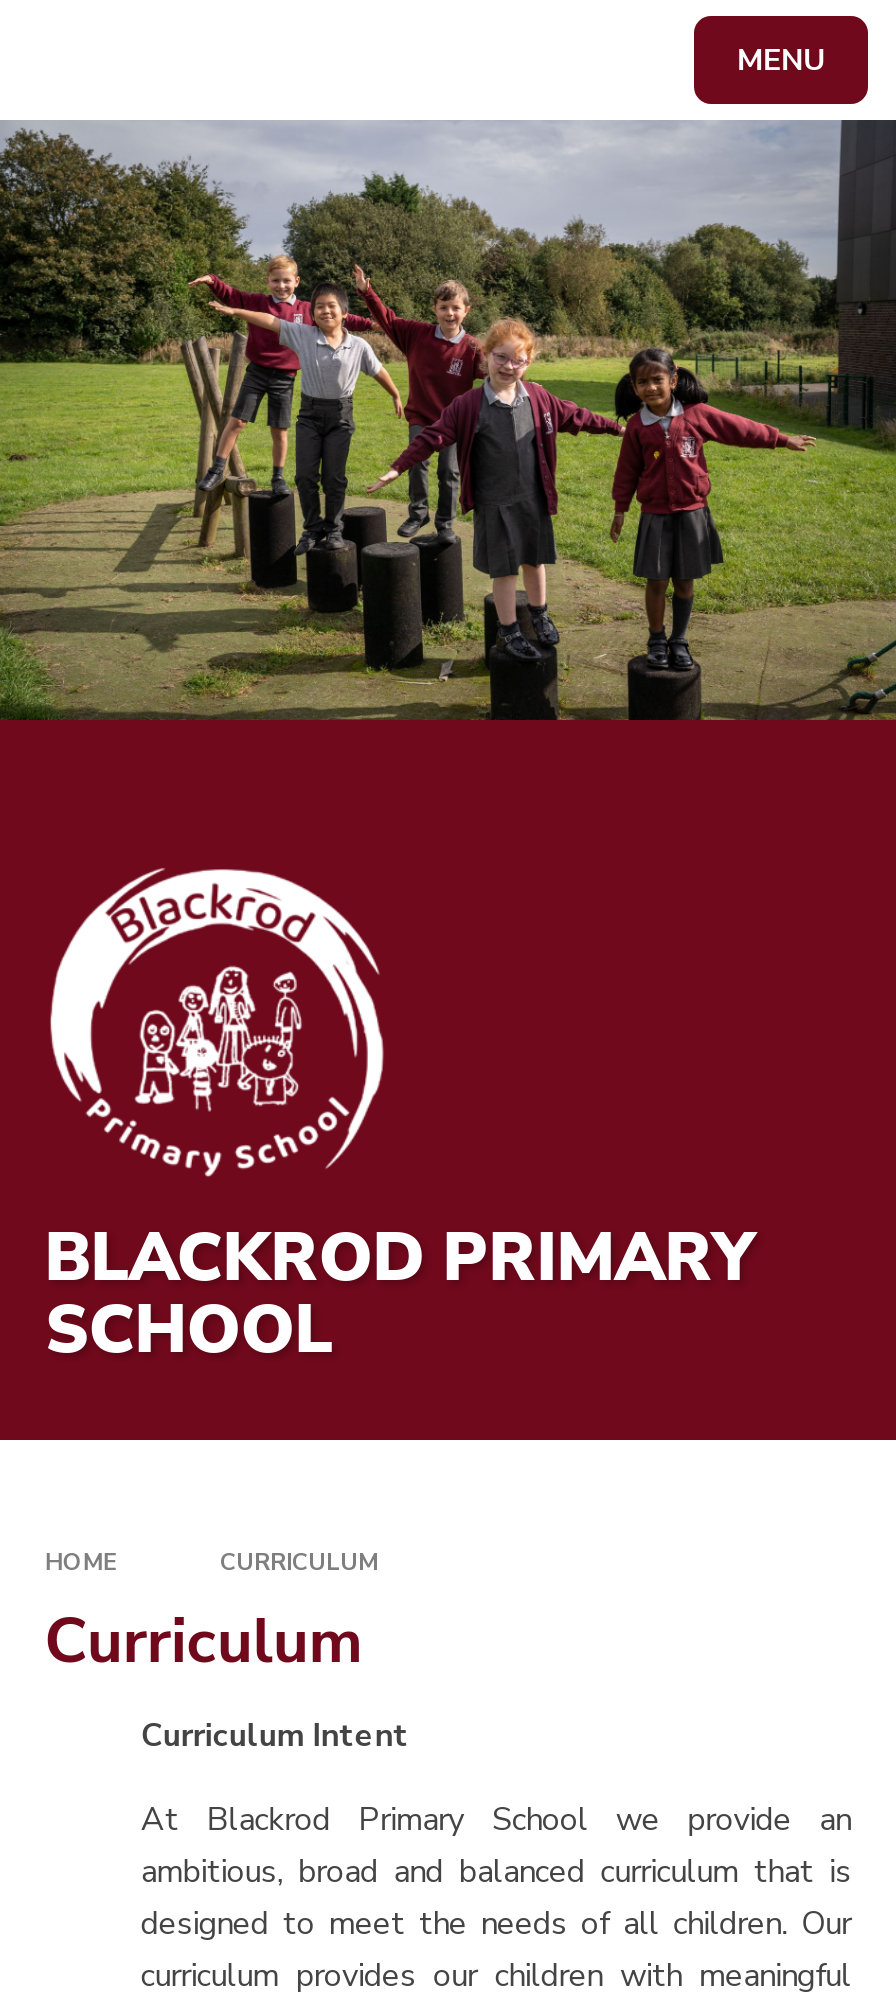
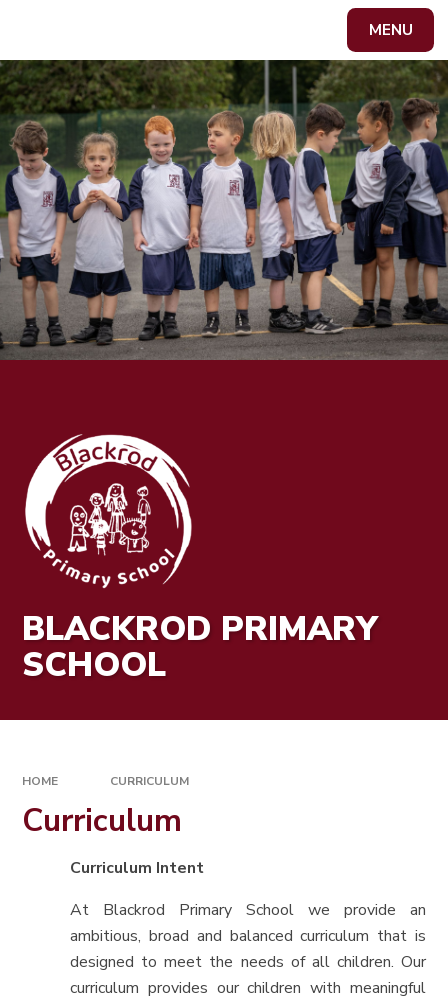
- [image]
+ [image]
